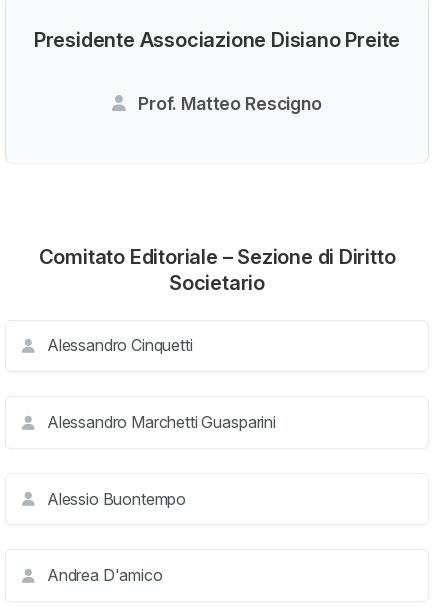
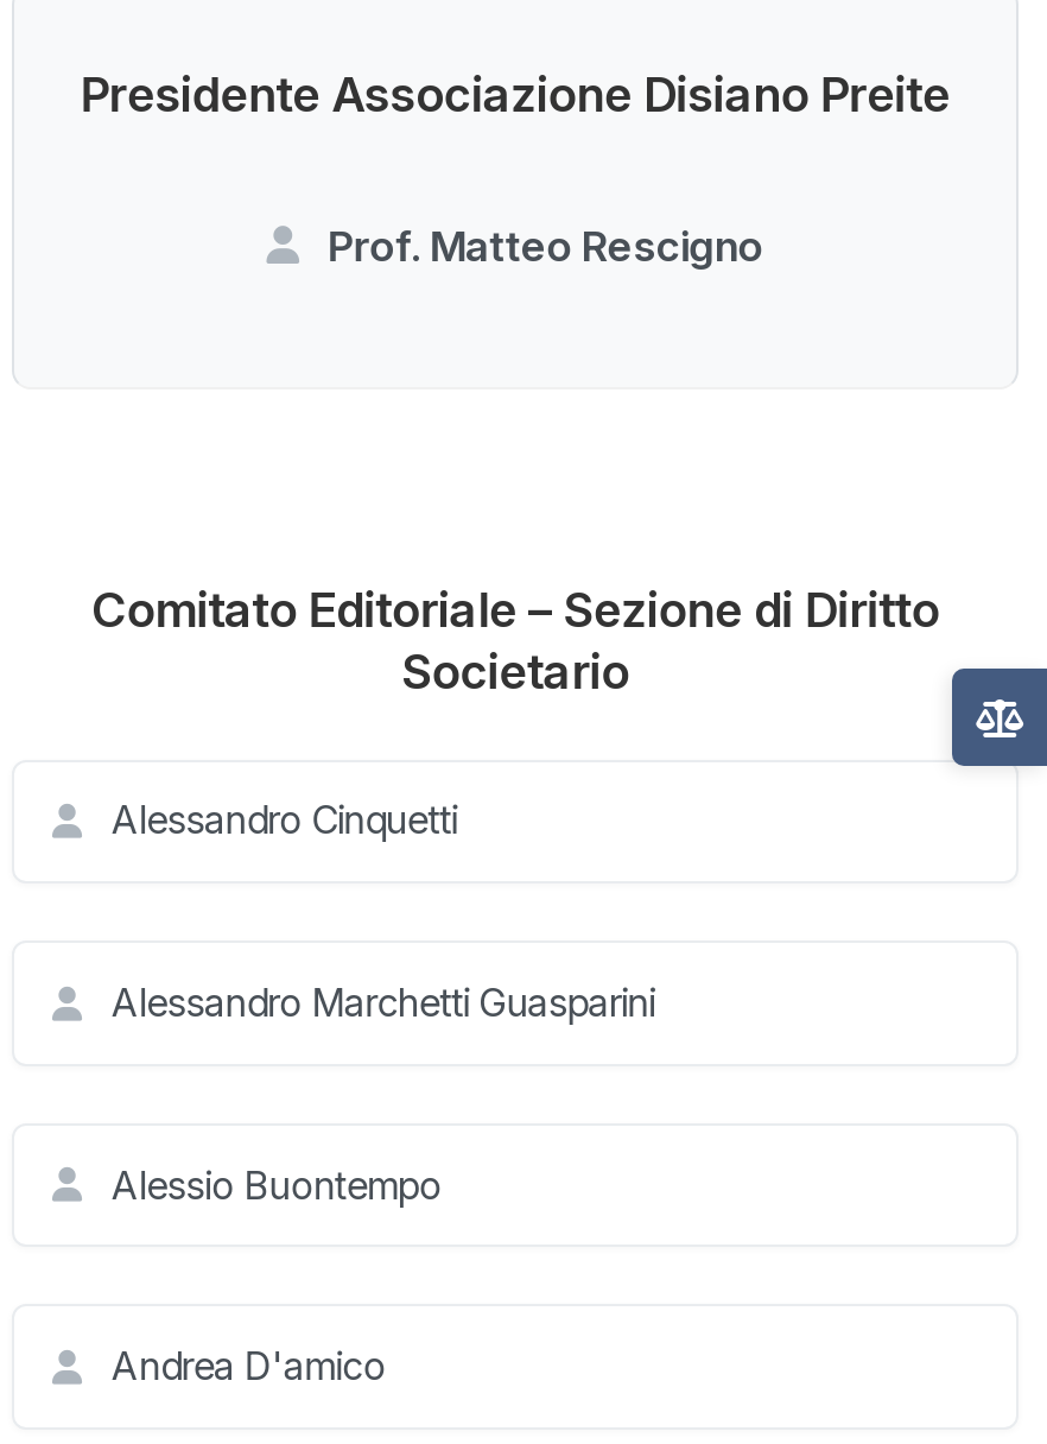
+ [image]
